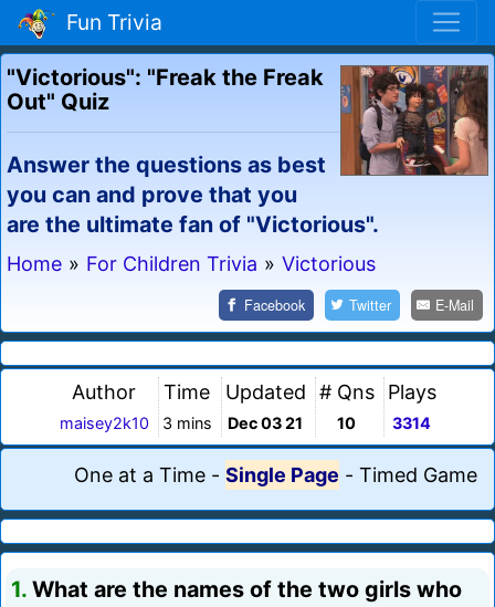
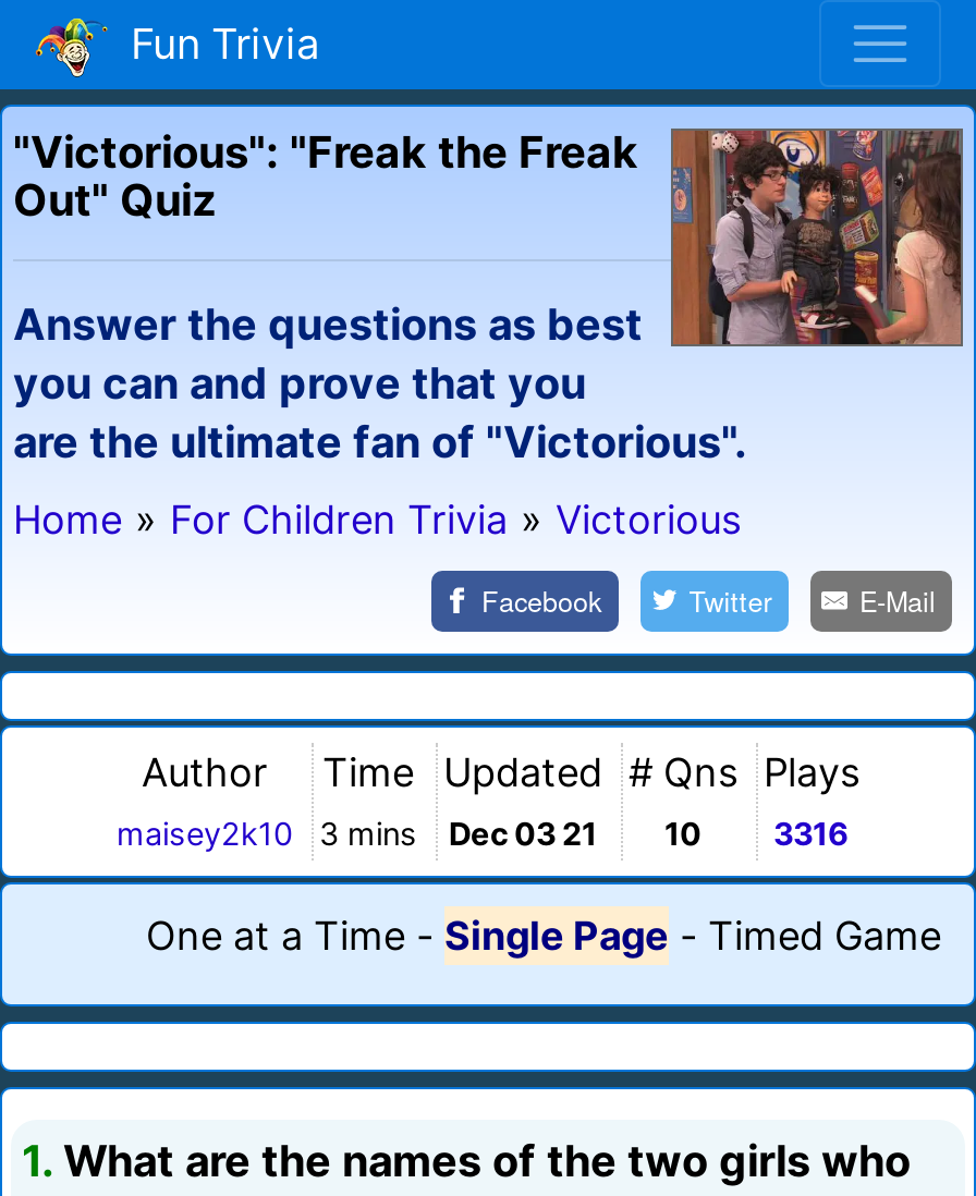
- maisey2k10 3 mins Dec 03 21 10 3314
+ maisey2k10 3 mins Dec 03 21 10 3316
